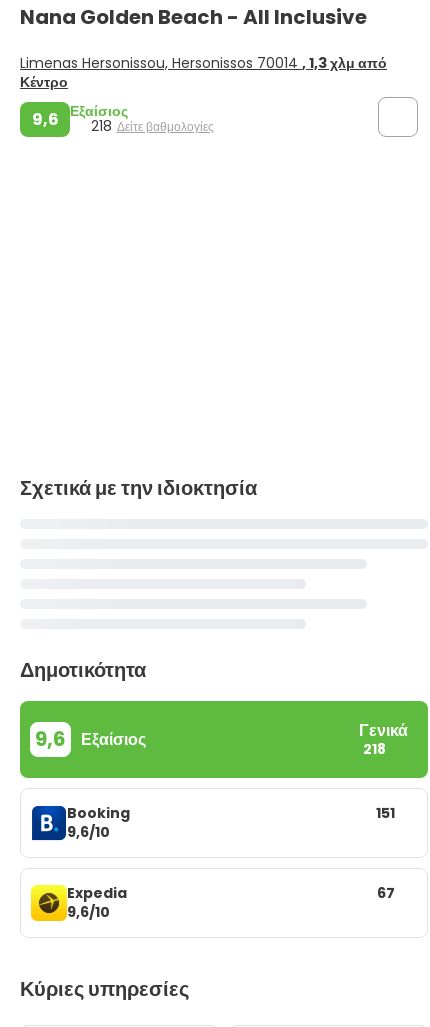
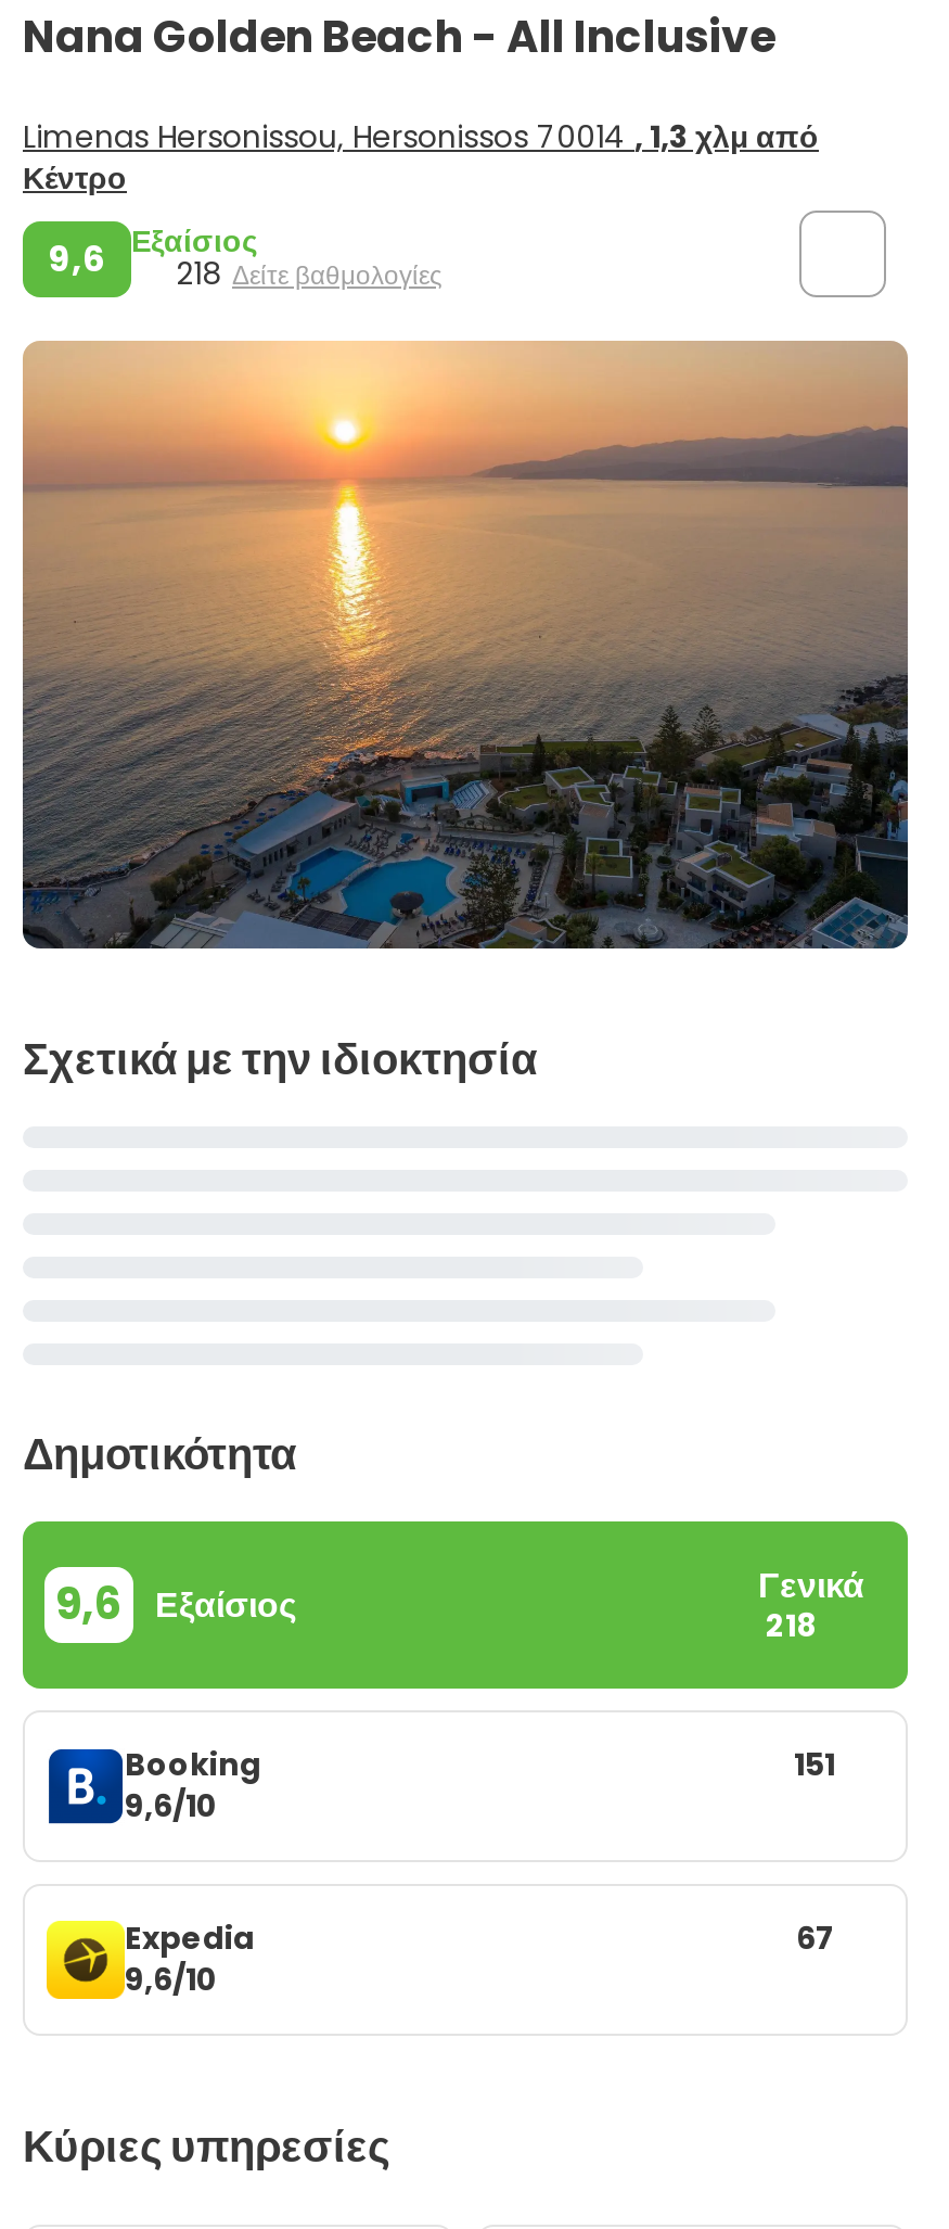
+ [image]
